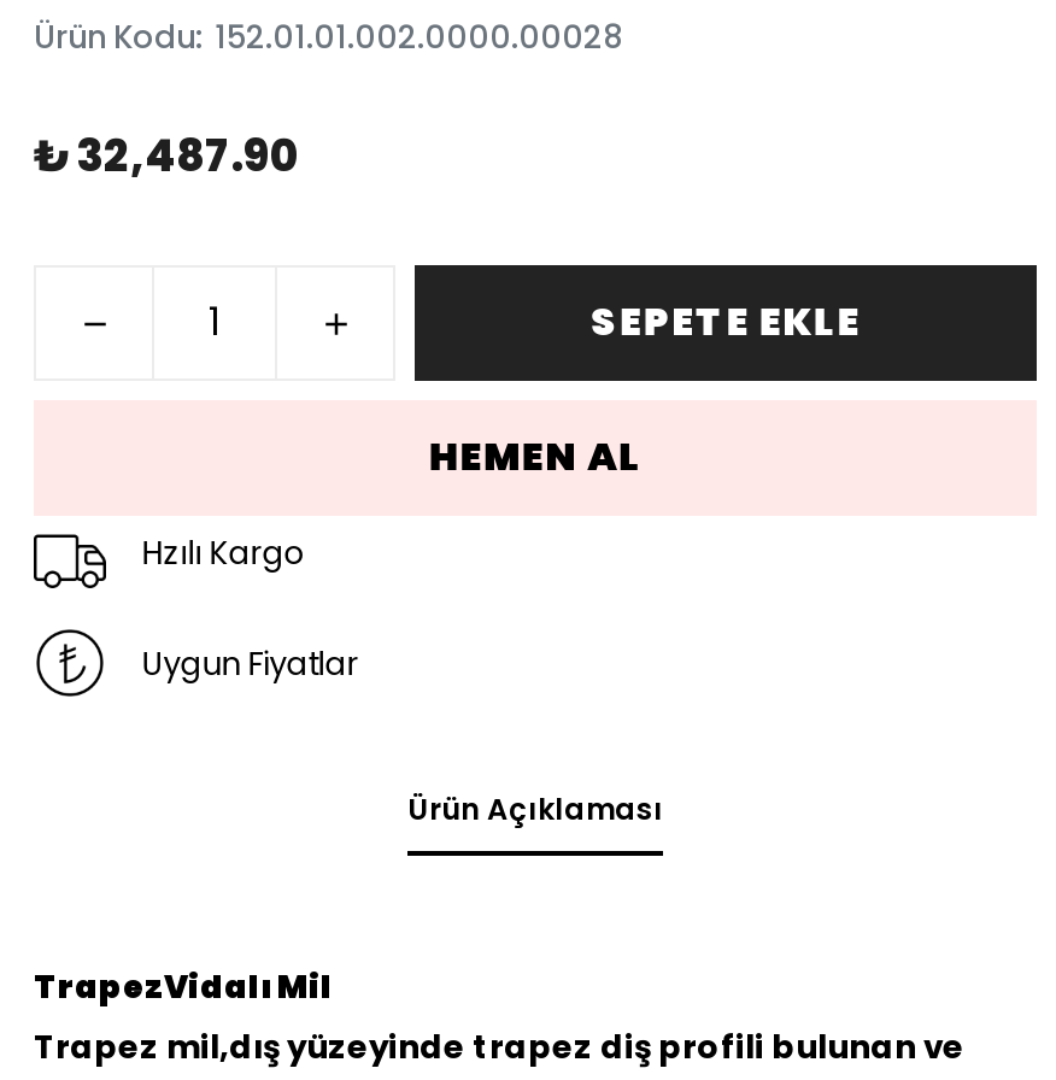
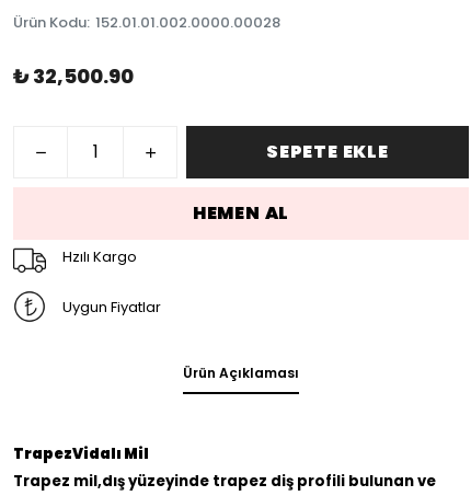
- ₺ 32,487.90
+ ₺ 32,500.90
